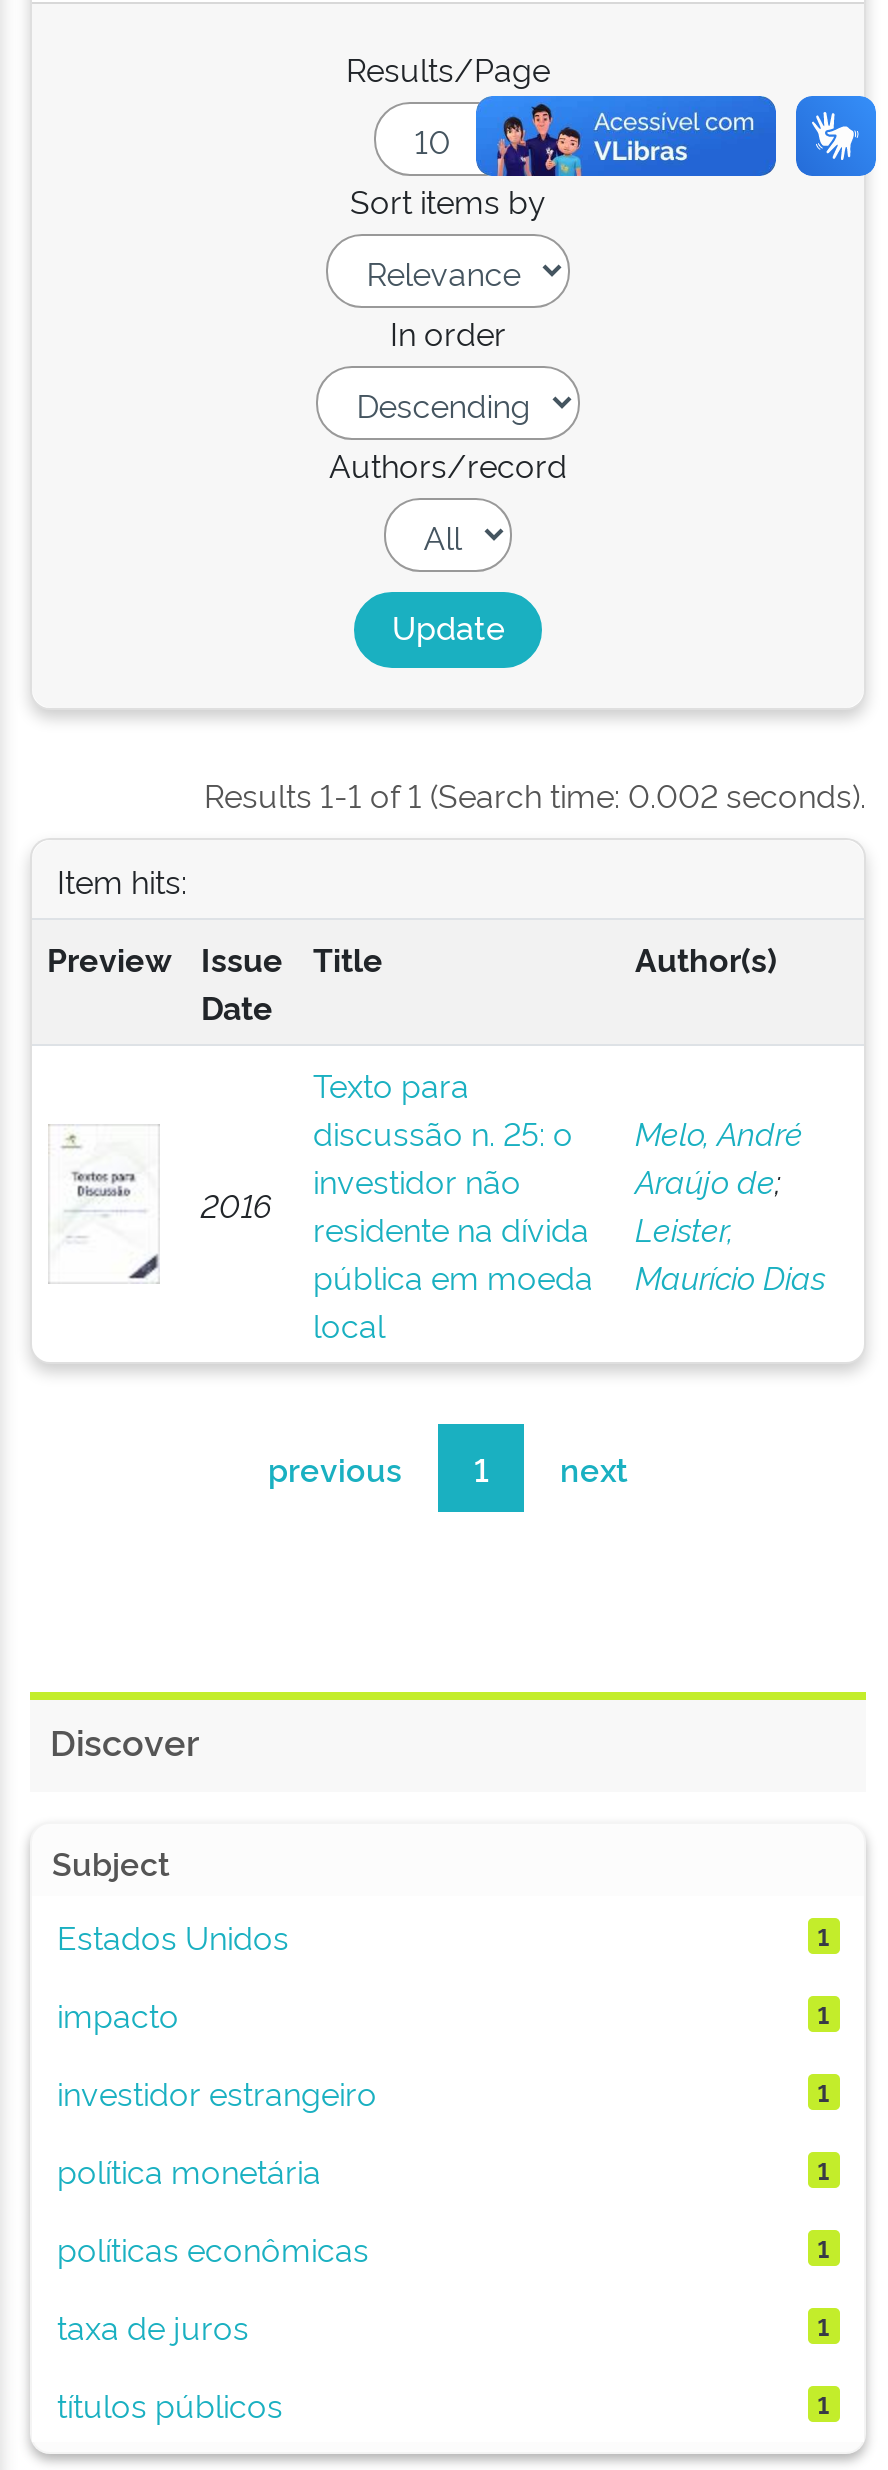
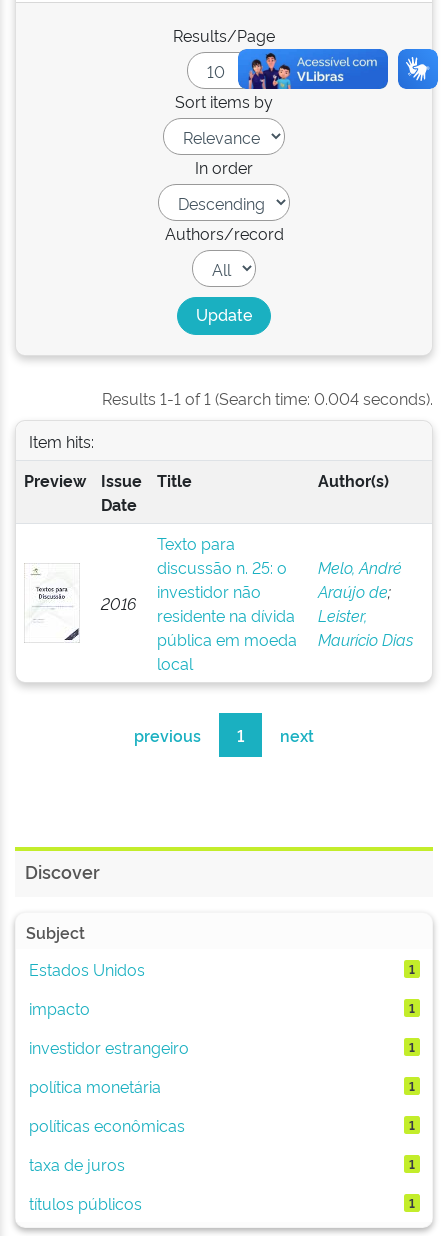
- Results 1-1 of 1 (Search time: 0.002 seconds).
+ Results 1-1 of 1 (Search time: 0.004 seconds).
